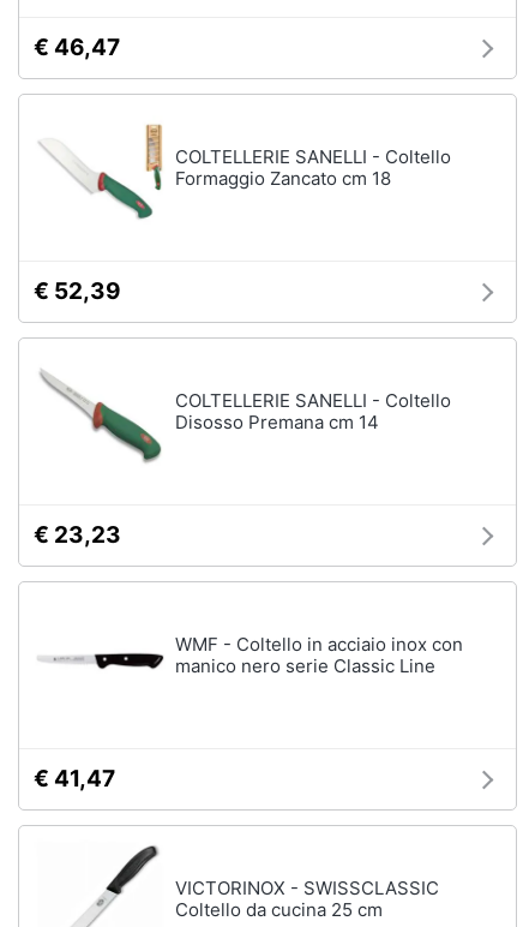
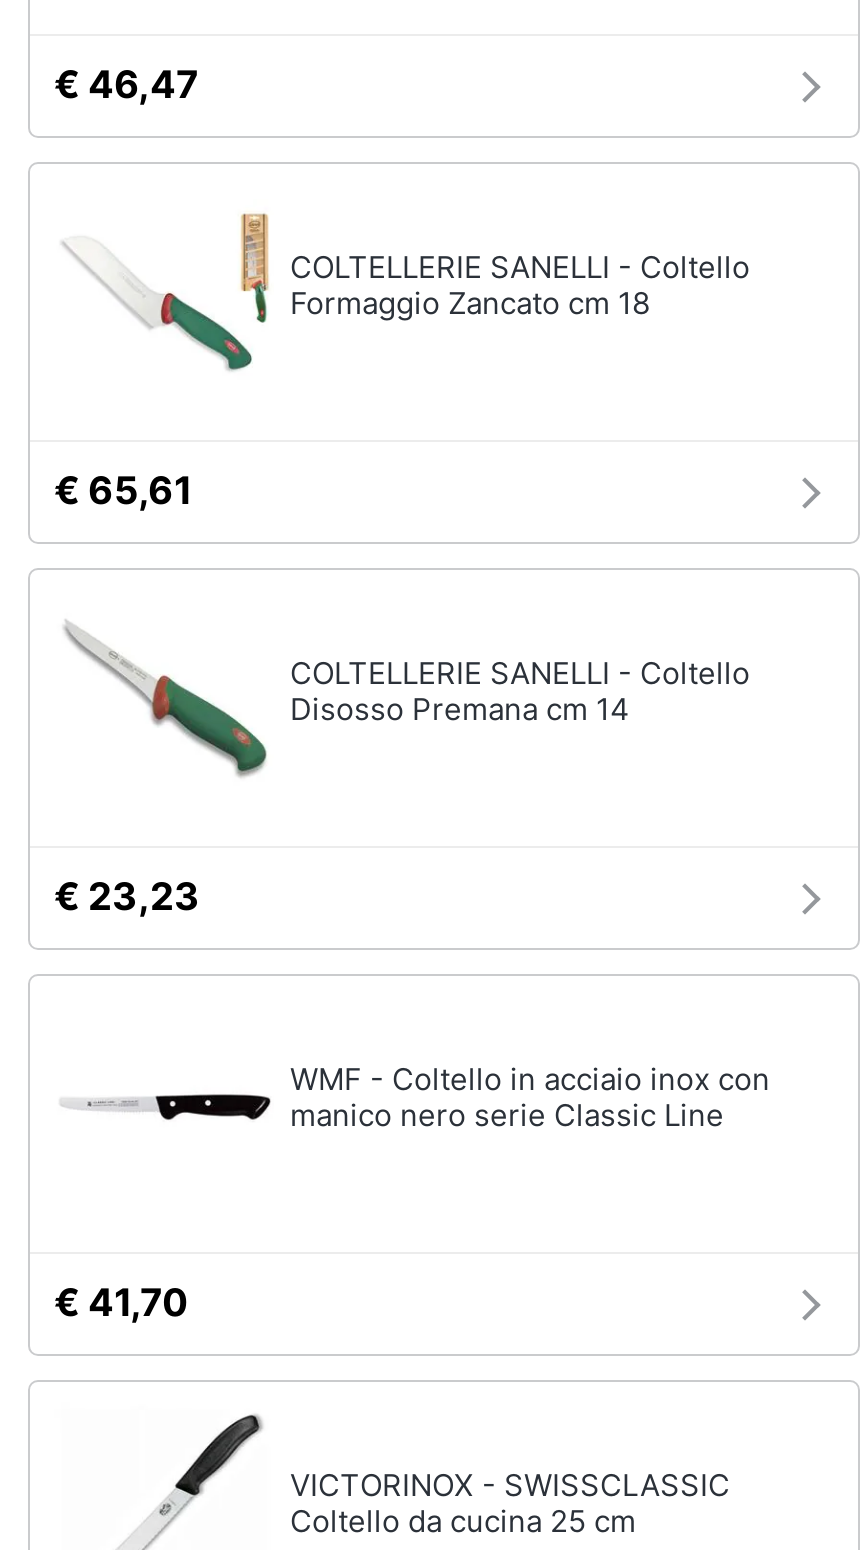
- € 52,39
+ € 65,61

- € 41,47
+ € 41,70
